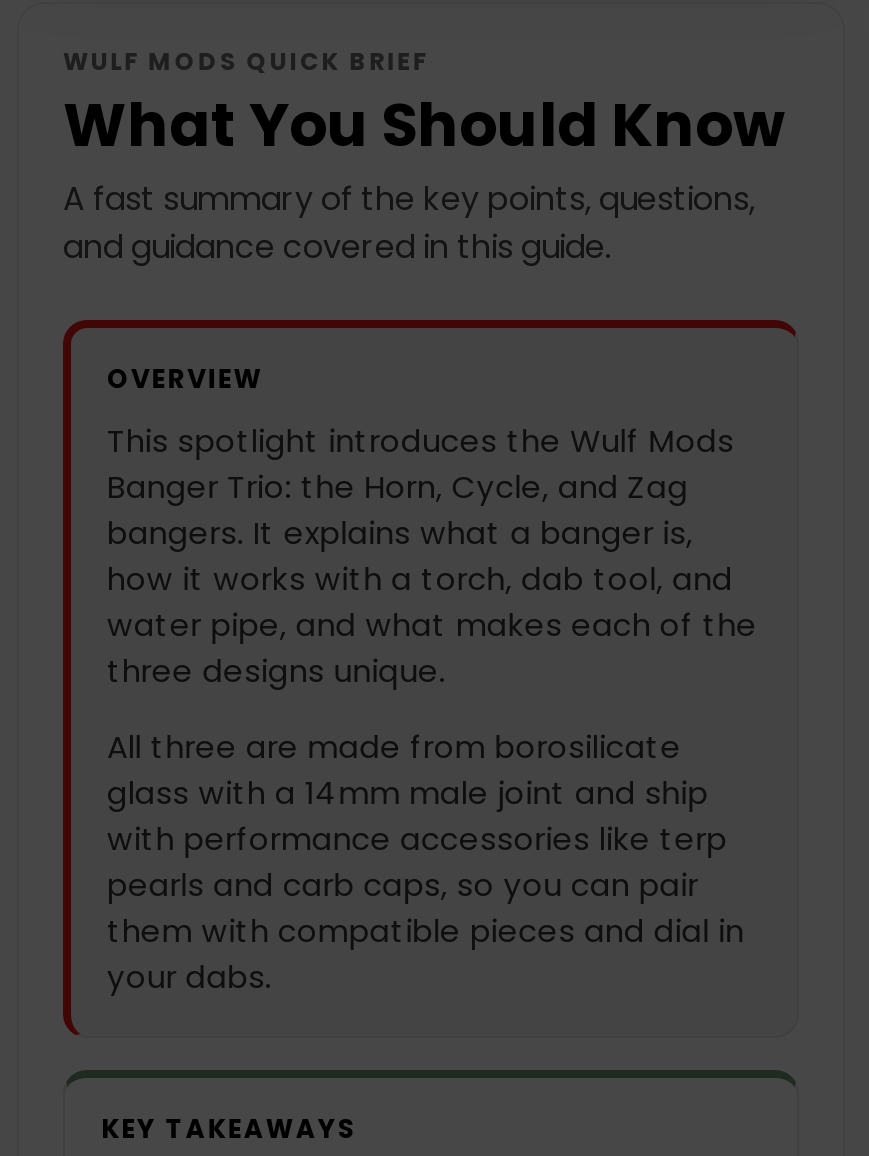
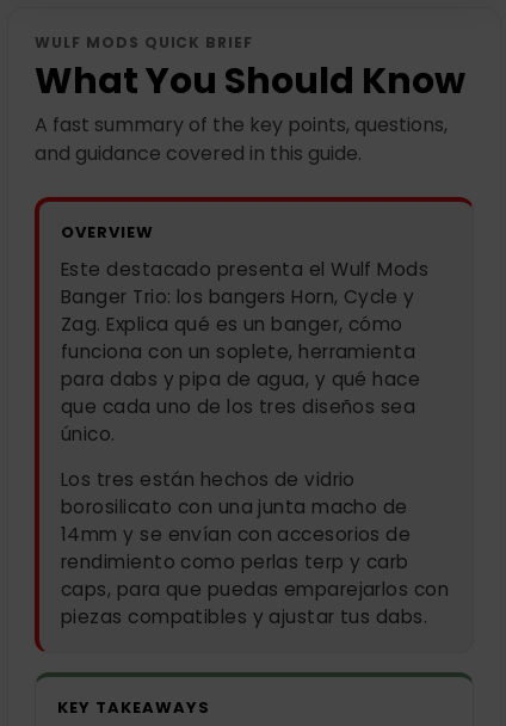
- This spotlight introduces the Wulf Mods
- Banger Trio: the Horn, Cycle, and Zag
- bangers. It explains what a banger is,
- how it works with a torch, dab tool, and
- water pipe, and what makes each of the
- three designs unique.
+ Este destacado presenta el Wulf Mods
+ Banger Trio: los bangers Horn, Cycle y
+ Zag. Explica qué es un banger, cómo
+ funciona con un soplete, herramienta
+ para dabs y pipa de agua, y qué hace
+ que cada uno de los tres diseños sea
+ único.

- All three are made from borosilicate
- glass with a 14mm male joint and ship
- with performance accessories like terp
- pearls and carb caps, so you can pair
- them with compatible pieces and dial in
- your dabs.
+ Los tres están hechos de vidrio
+ borosilicato con una junta macho de
+ 14mm y se envían con accesorios de
+ rendimiento como perlas terp y carb
+ caps, para que puedas emparejarlos con
+ piezas compatibles y ajustar tus dabs.
